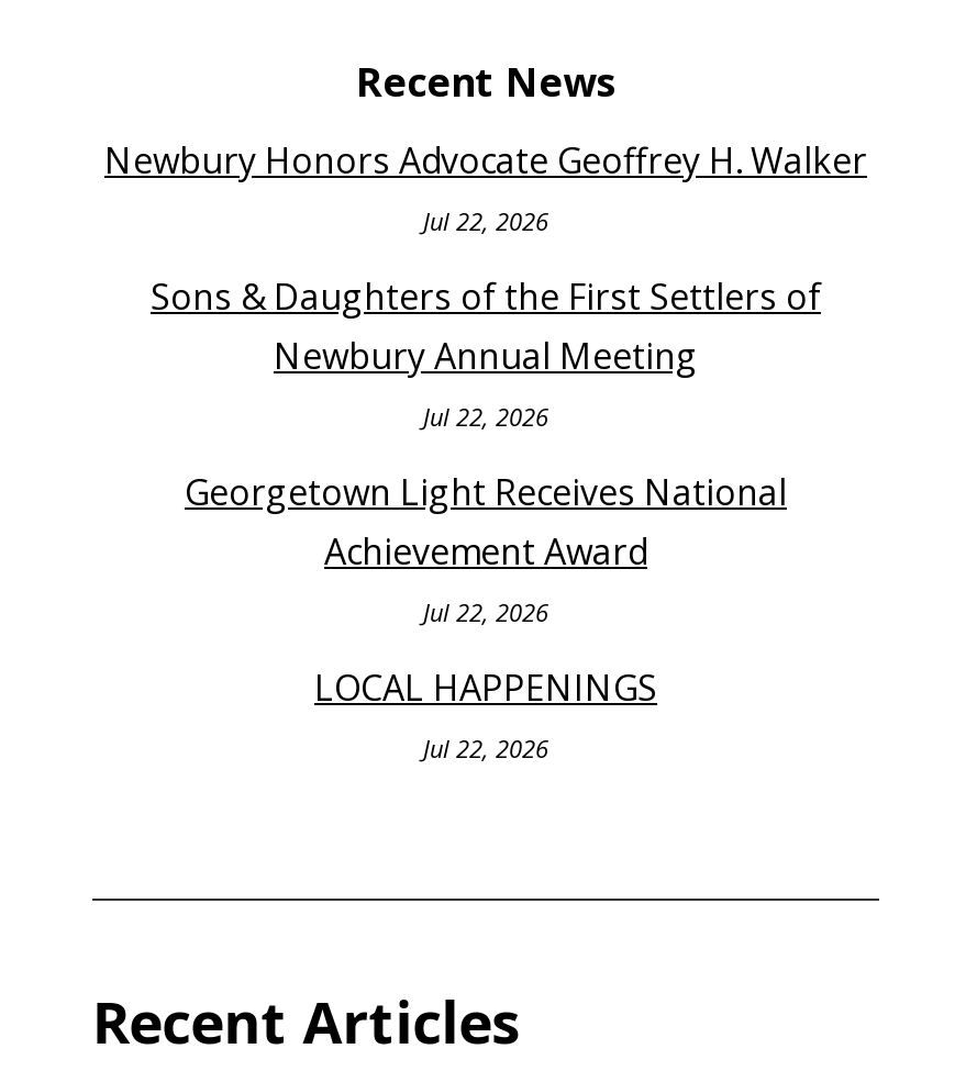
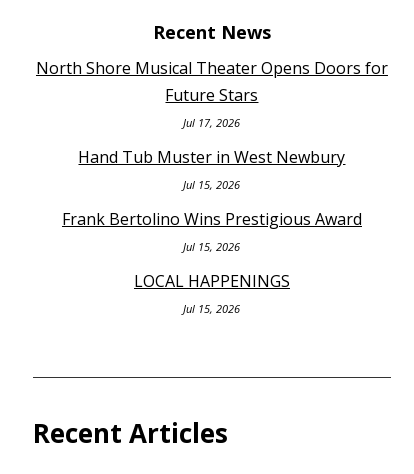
- Newbury Honors Advocate Geoffrey H. Walker
- Jul 22, 2026
+ North Shore Musical Theater Opens Doors for
+ Future Stars
+ Jul 17, 2026

- Sons & Daughters of the First Settlers of
- Newbury Annual Meeting
- Jul 22, 2026
+ Hand Tub Muster in West Newbury
+ Jul 15, 2026

- Georgetown Light Receives National
- Achievement Award
- Jul 22, 2026
+ Frank Bertolino Wins Prestigious Award
+ Jul 15, 2026

- Jul 22, 2026
+ Jul 15, 2026
